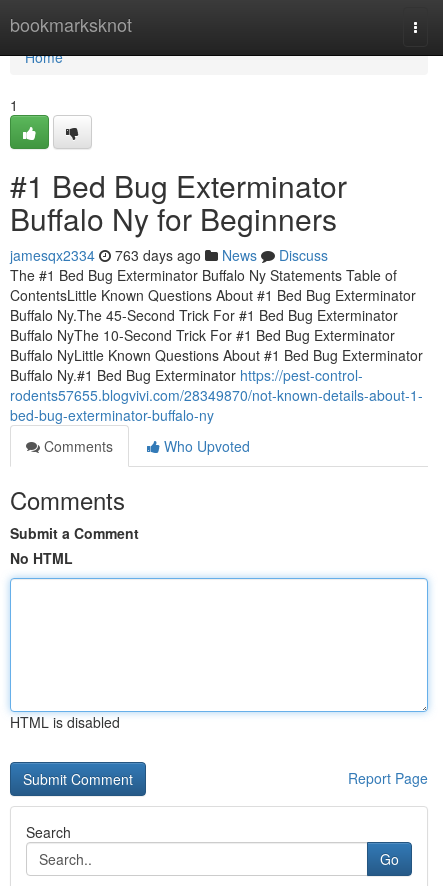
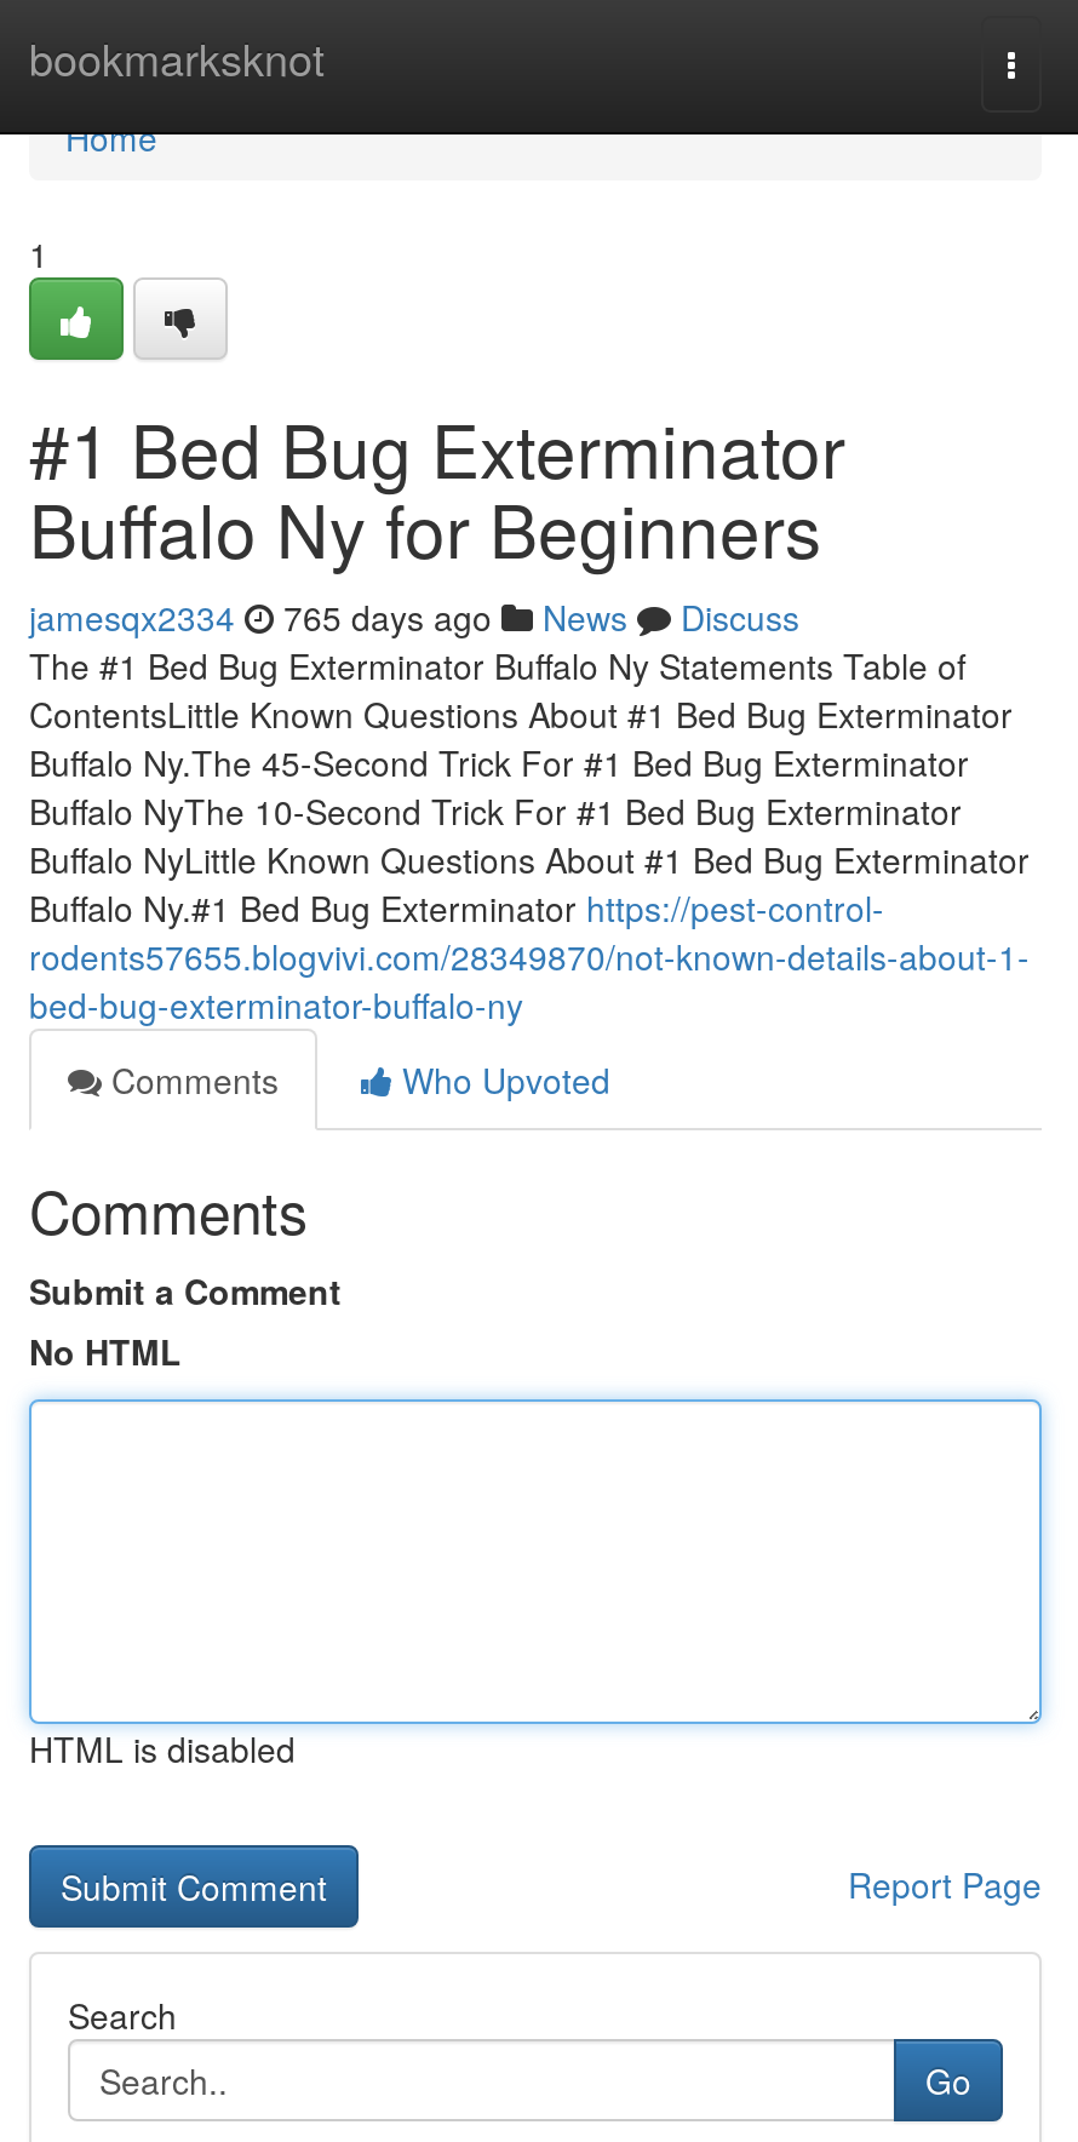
- jamesqx2334 763 days ago News Discuss
+ jamesqx2334 765 days ago News Discuss
